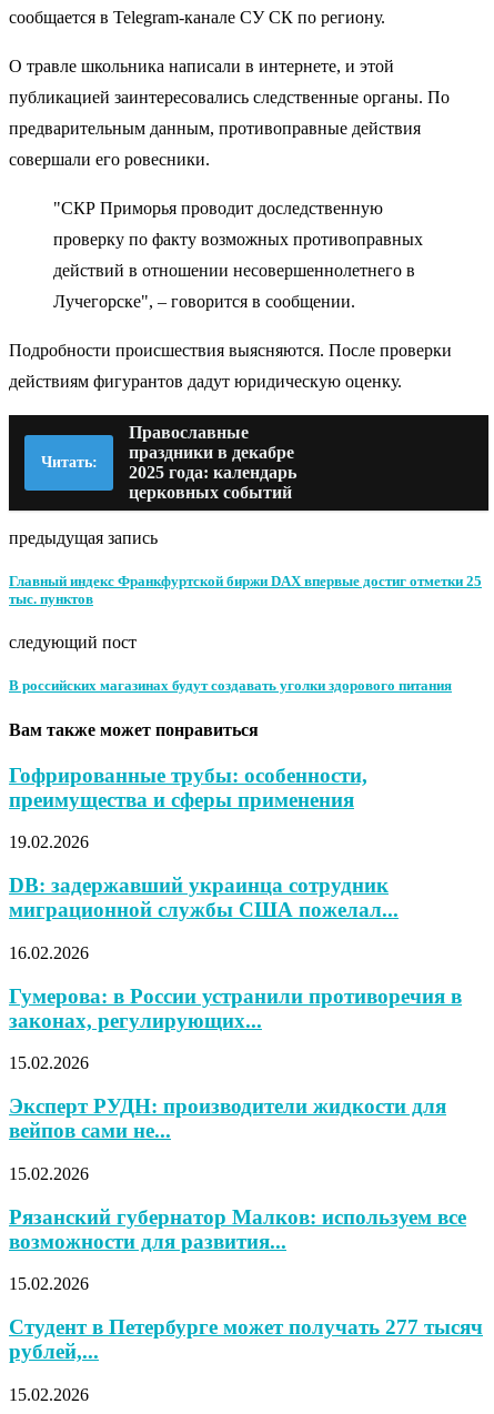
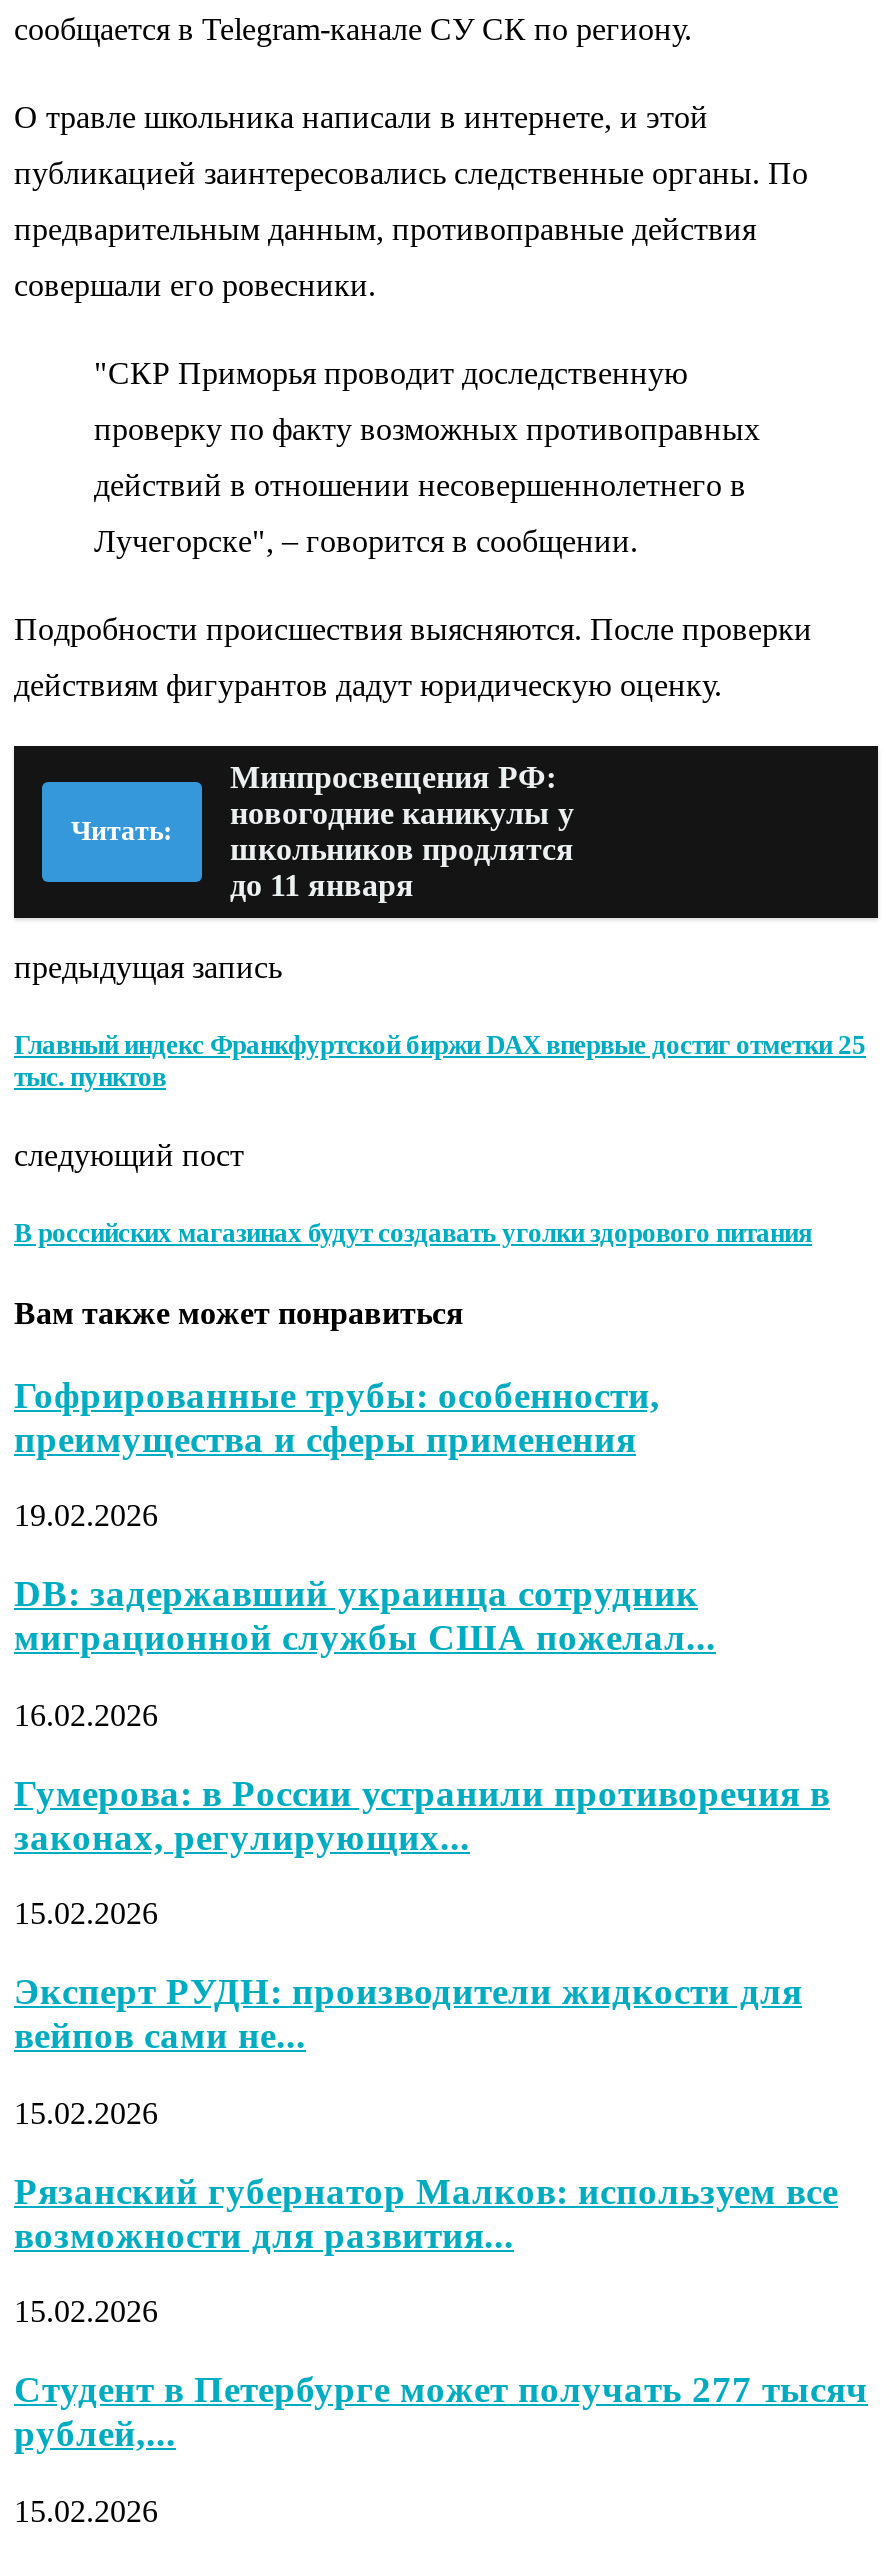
- Православные
- праздники в декабре
- 2025 года: календарь
- церковных событий
+ Минпросвещения РФ:
+ новогодние каникулы у
+ школьников продлятся
+ до 11 января
